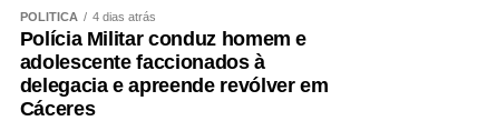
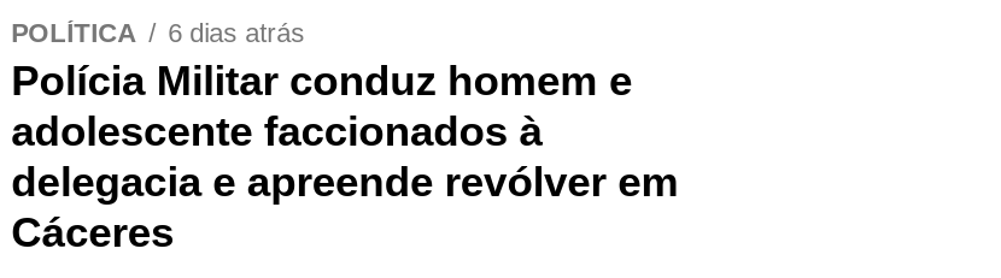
- POLÍTICA 4 dias atrás
+ POLÍTICA 6 dias atrás
